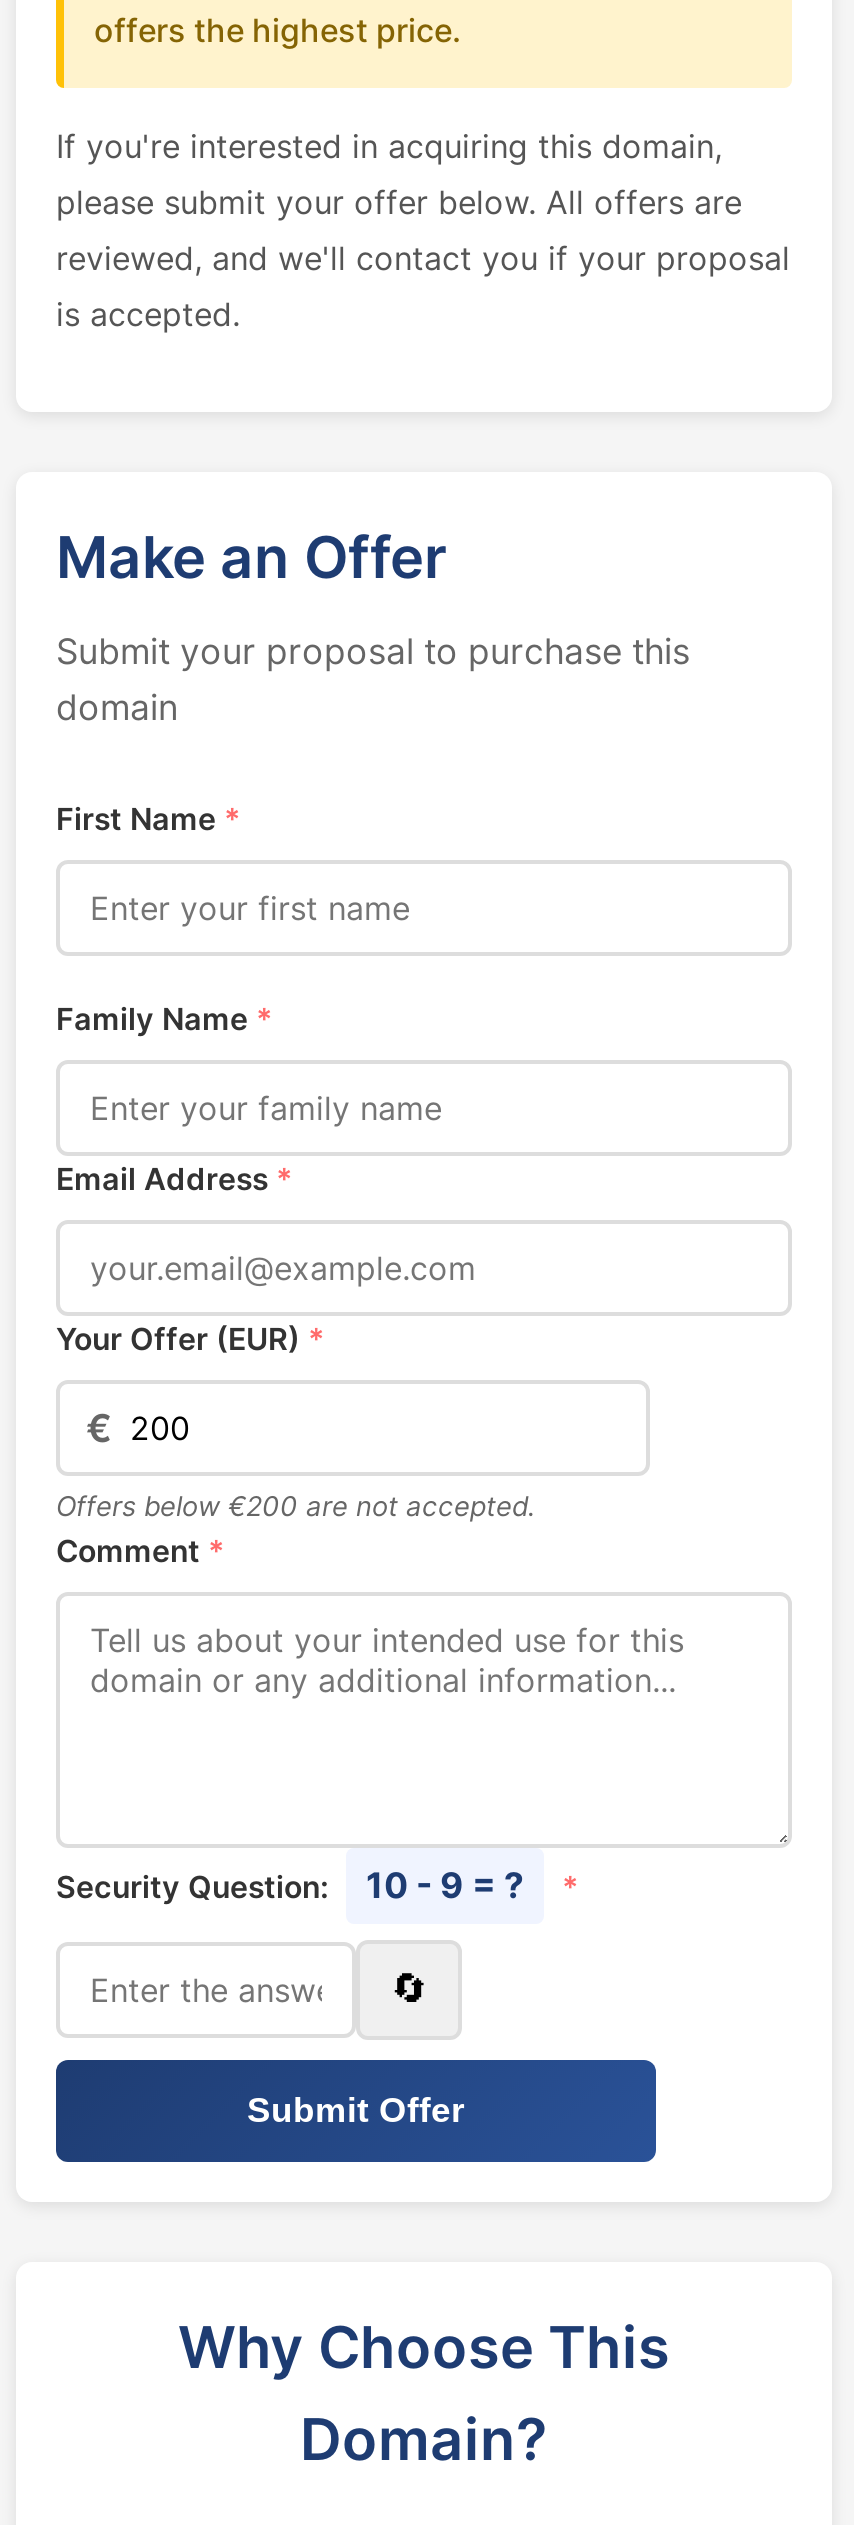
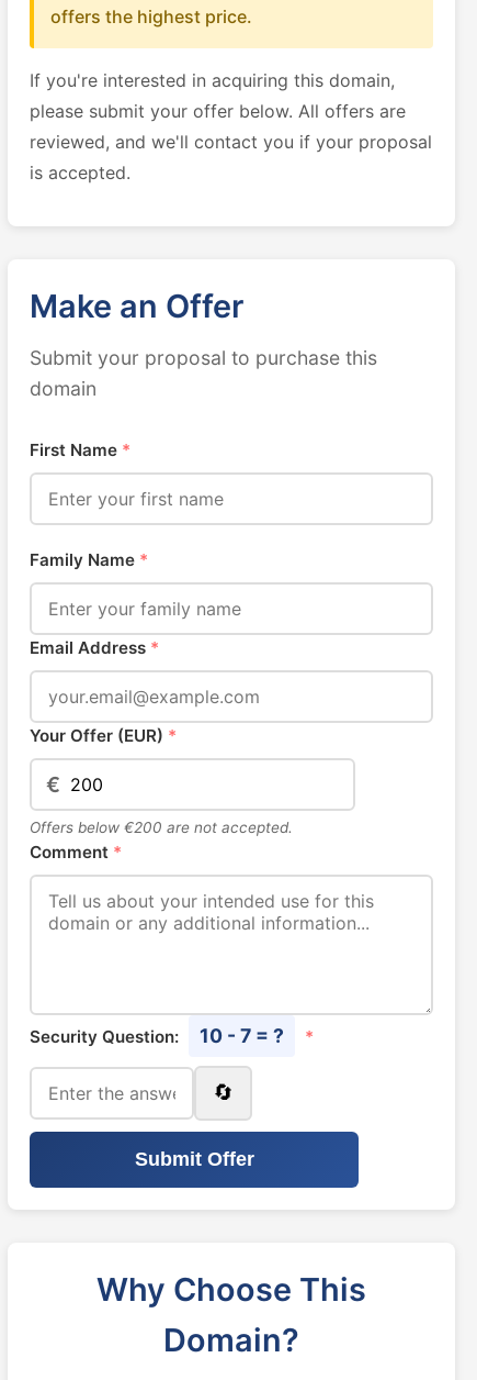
- 10 - 9 = ?
+ 10 - 7 = ?
